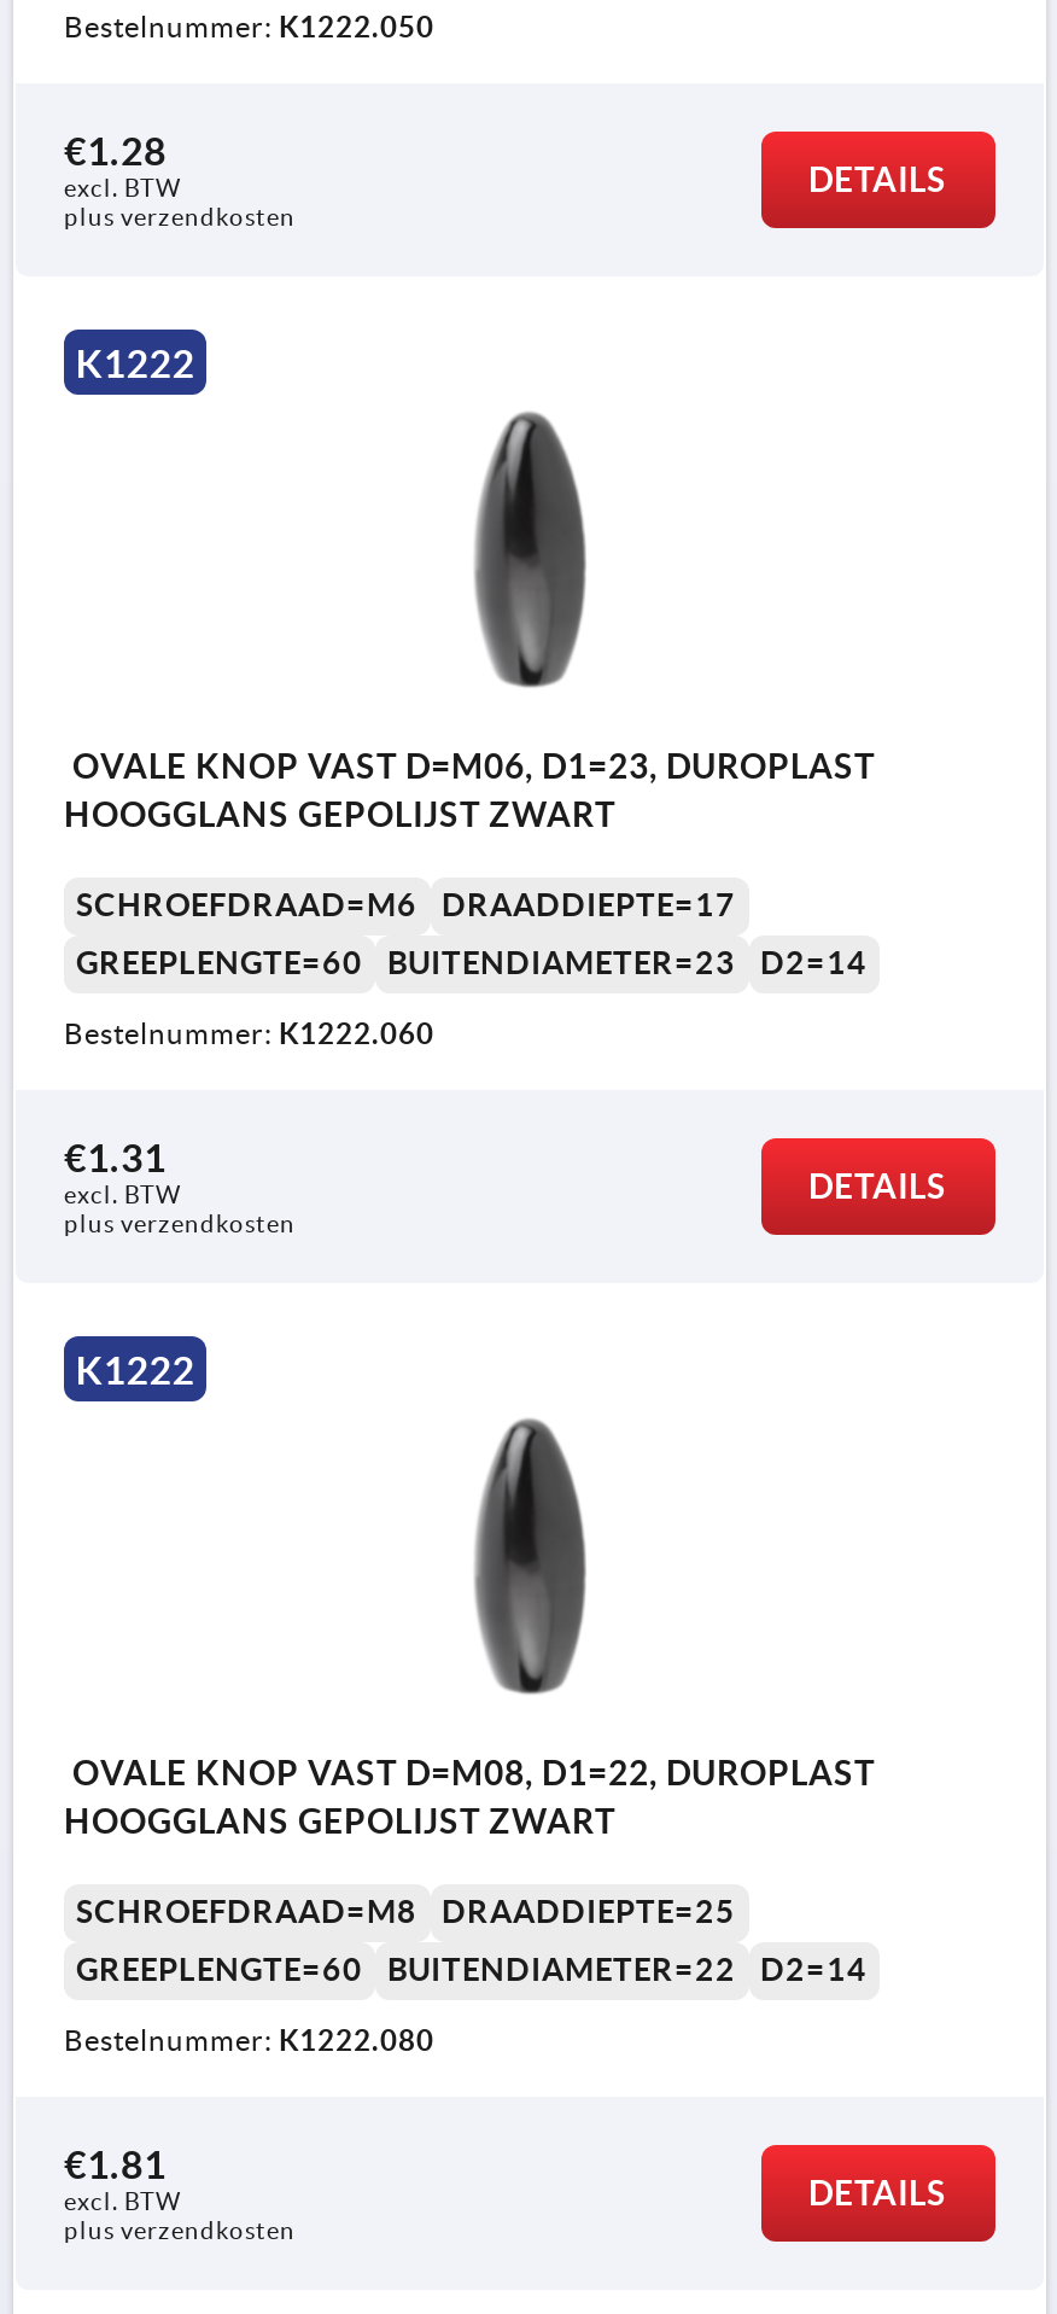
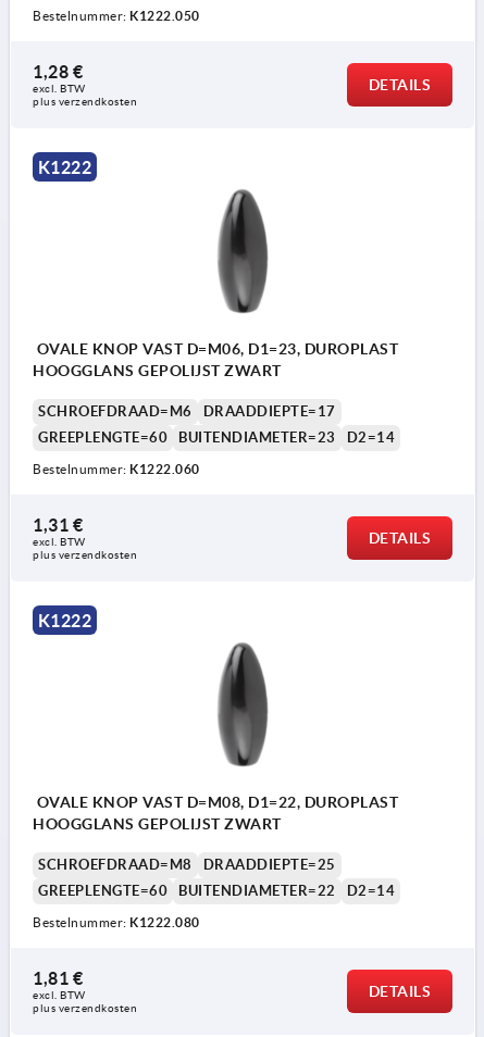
- €1.28
+ 1,28 €

- €1.31
+ 1,31 €

- €1.81
+ 1,81 €
